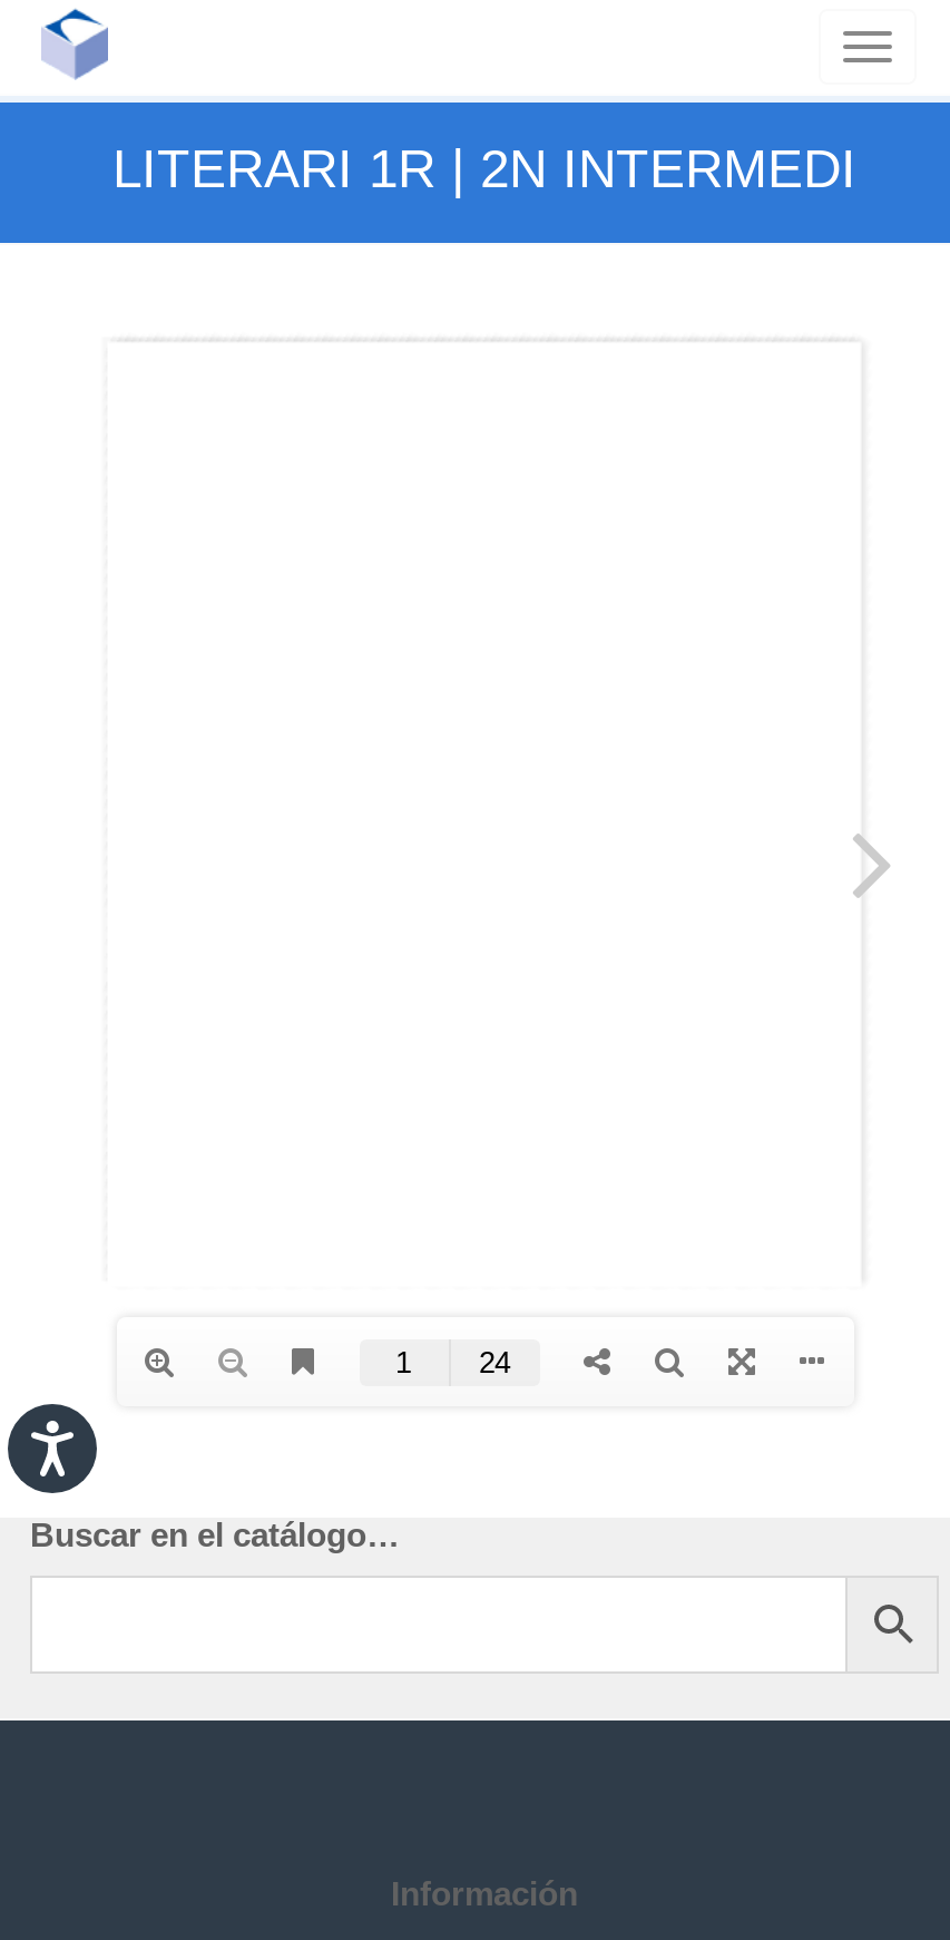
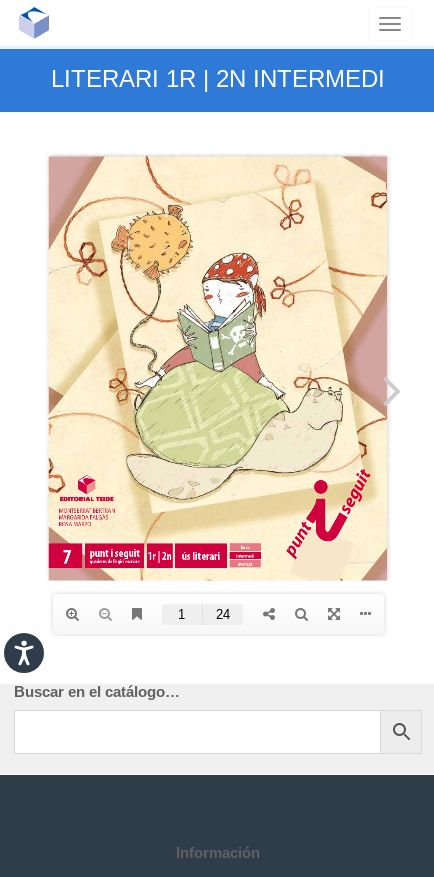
+ [image]
